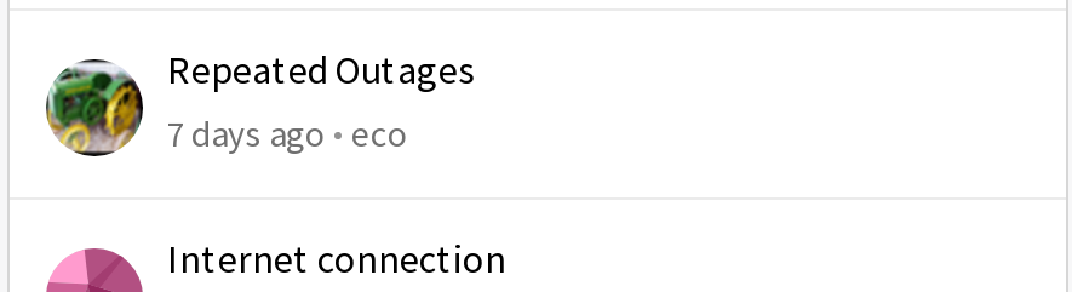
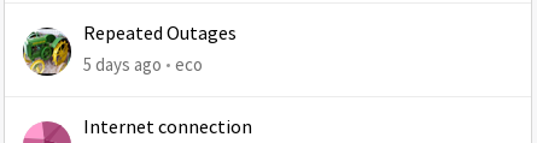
- 7 days ago eco
+ 5 days ago eco
